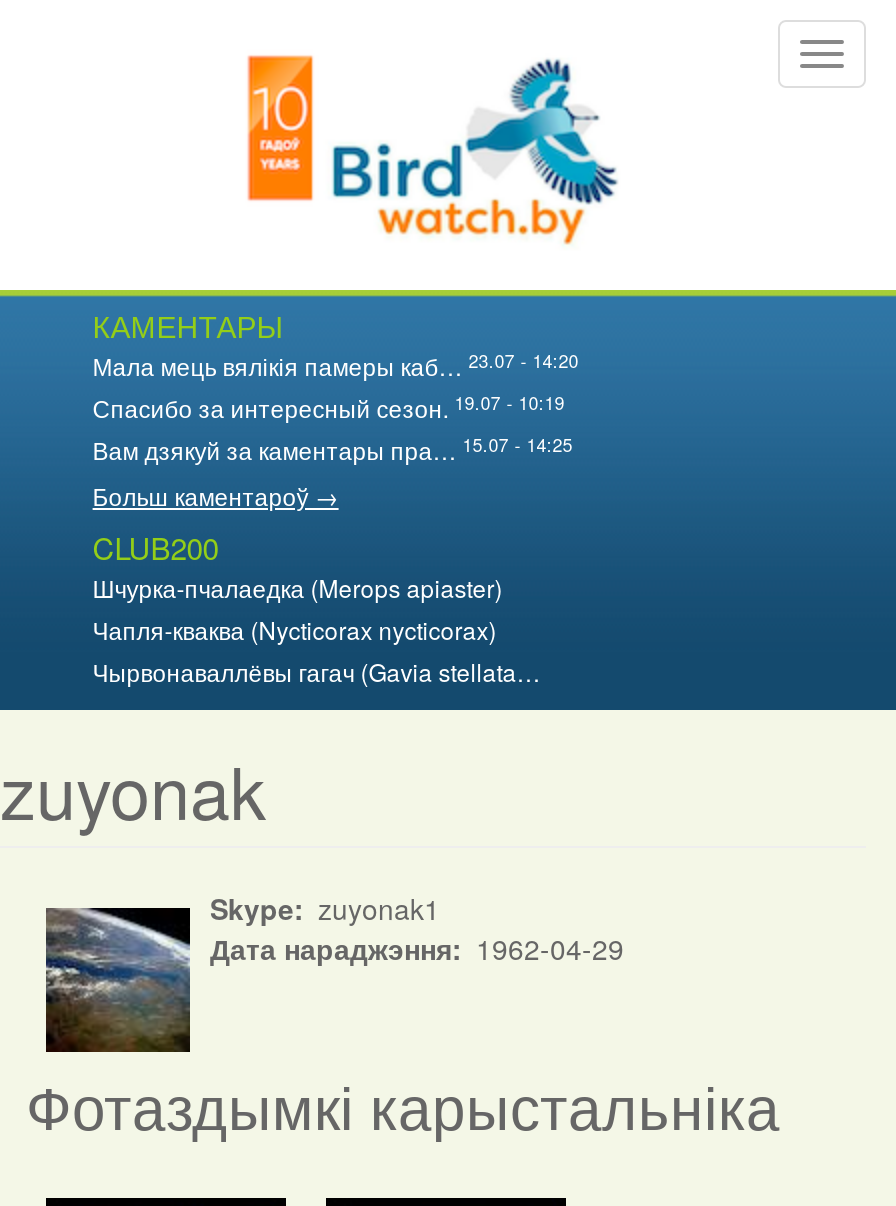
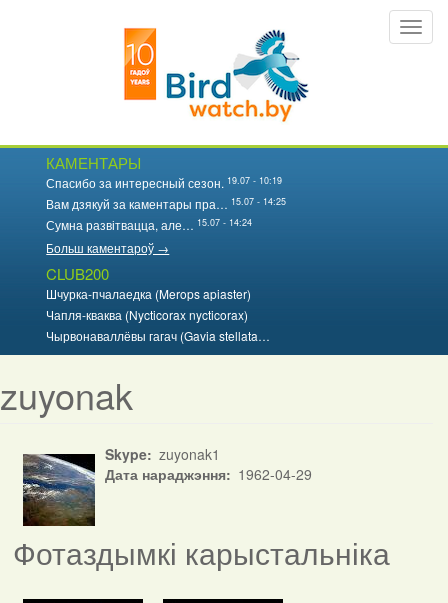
- Мала мець вялікія памеры каб… 23.07 - 14:20

moved up: Спасибо за интересный сезон. 19.07 - 10:19 | Вам дзякуй за каментары пра… 15.07 - 14:25

+ Сумна развітвацца, але… 15.07 - 14:24
